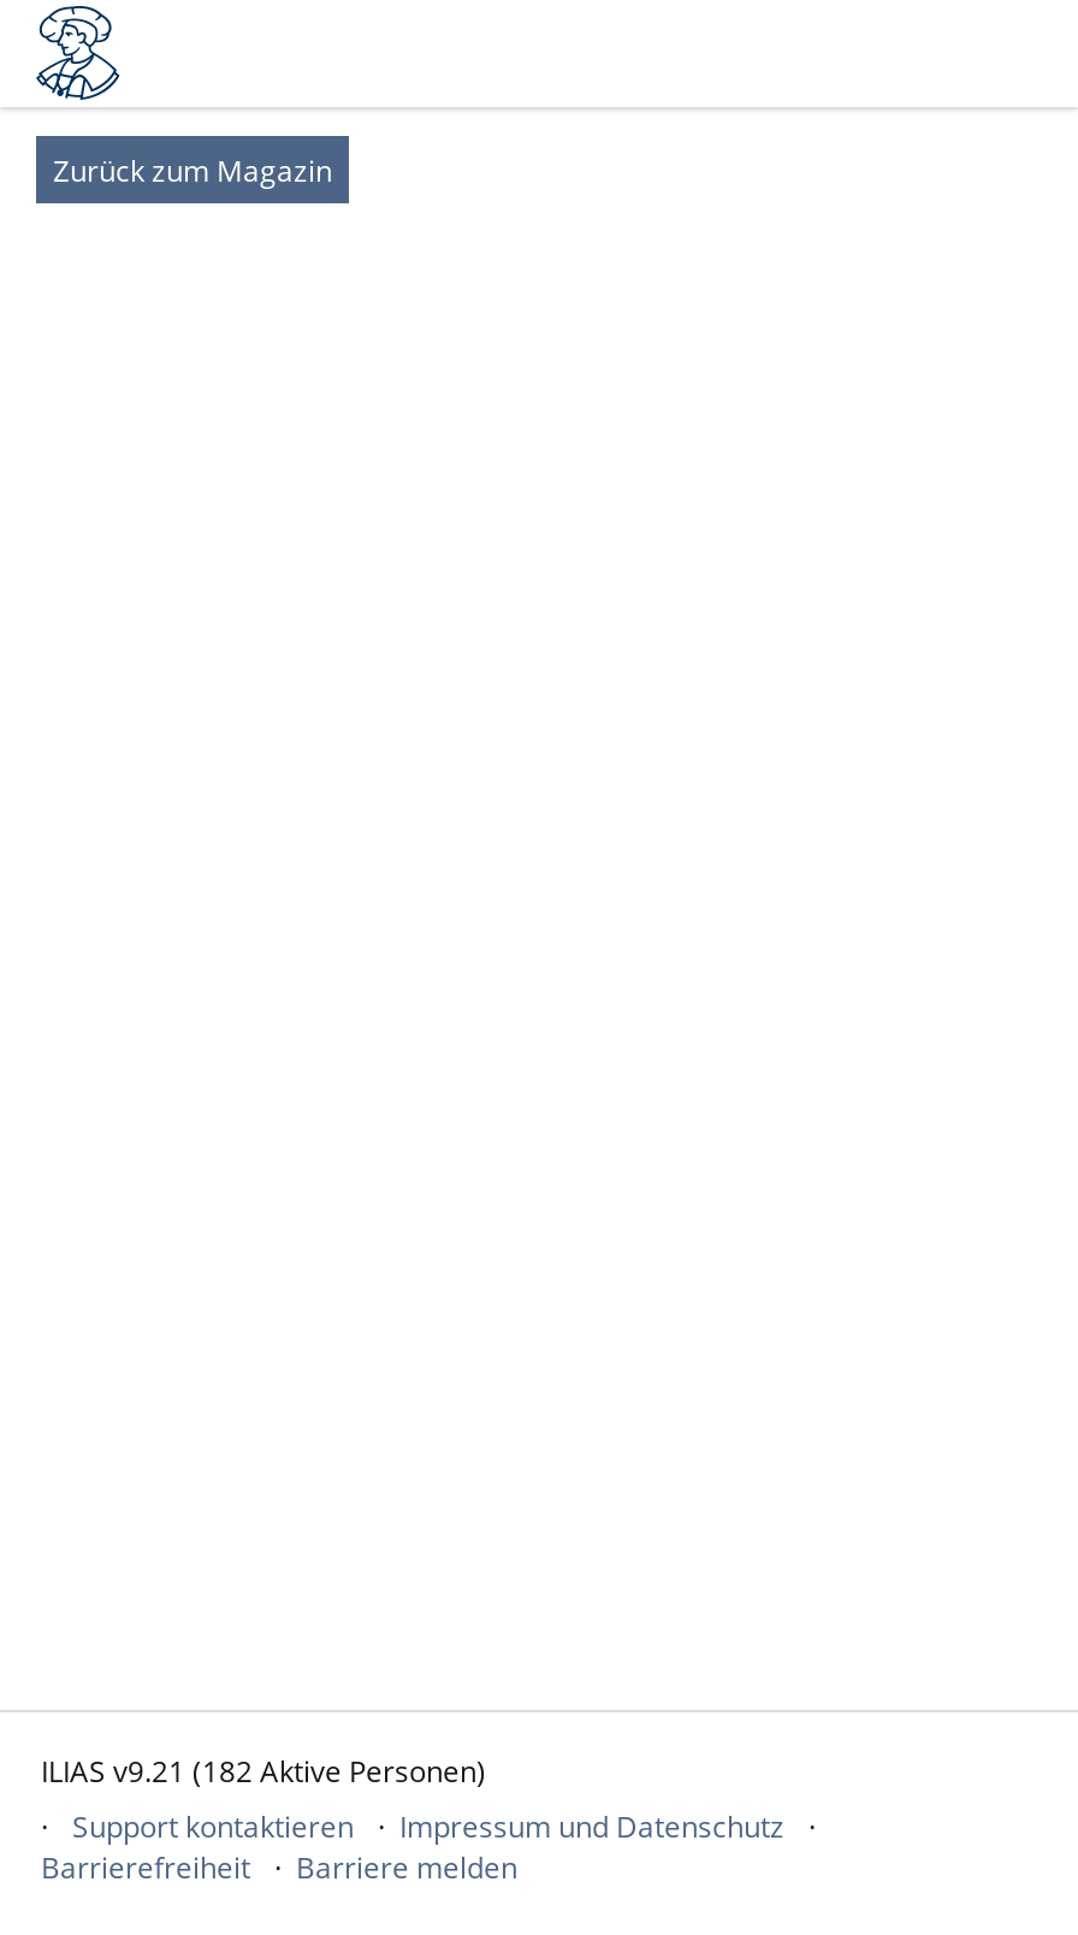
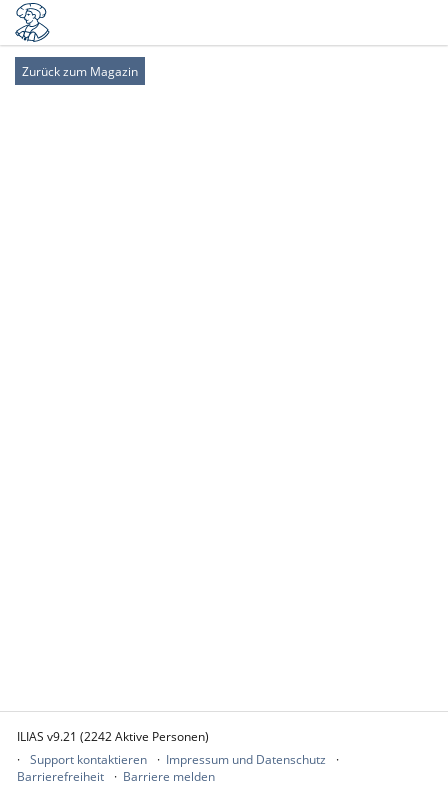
- ILIAS v9.21 (182 Aktive Personen)
+ ILIAS v9.21 (2242 Aktive Personen)
